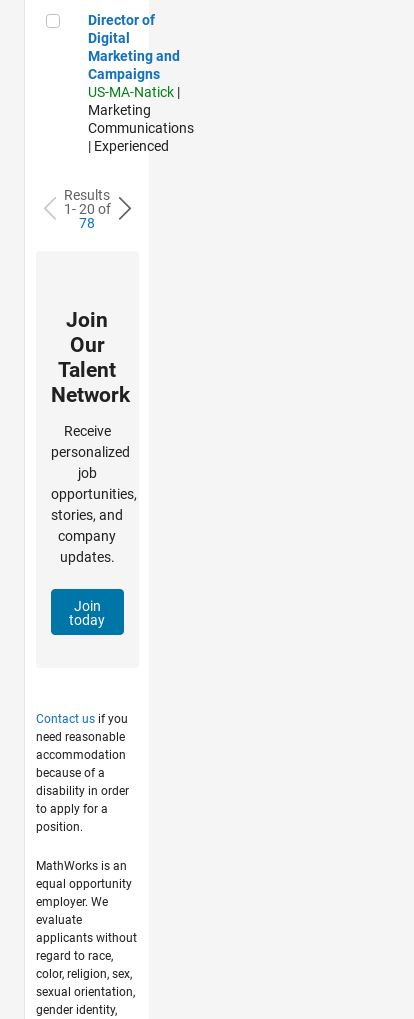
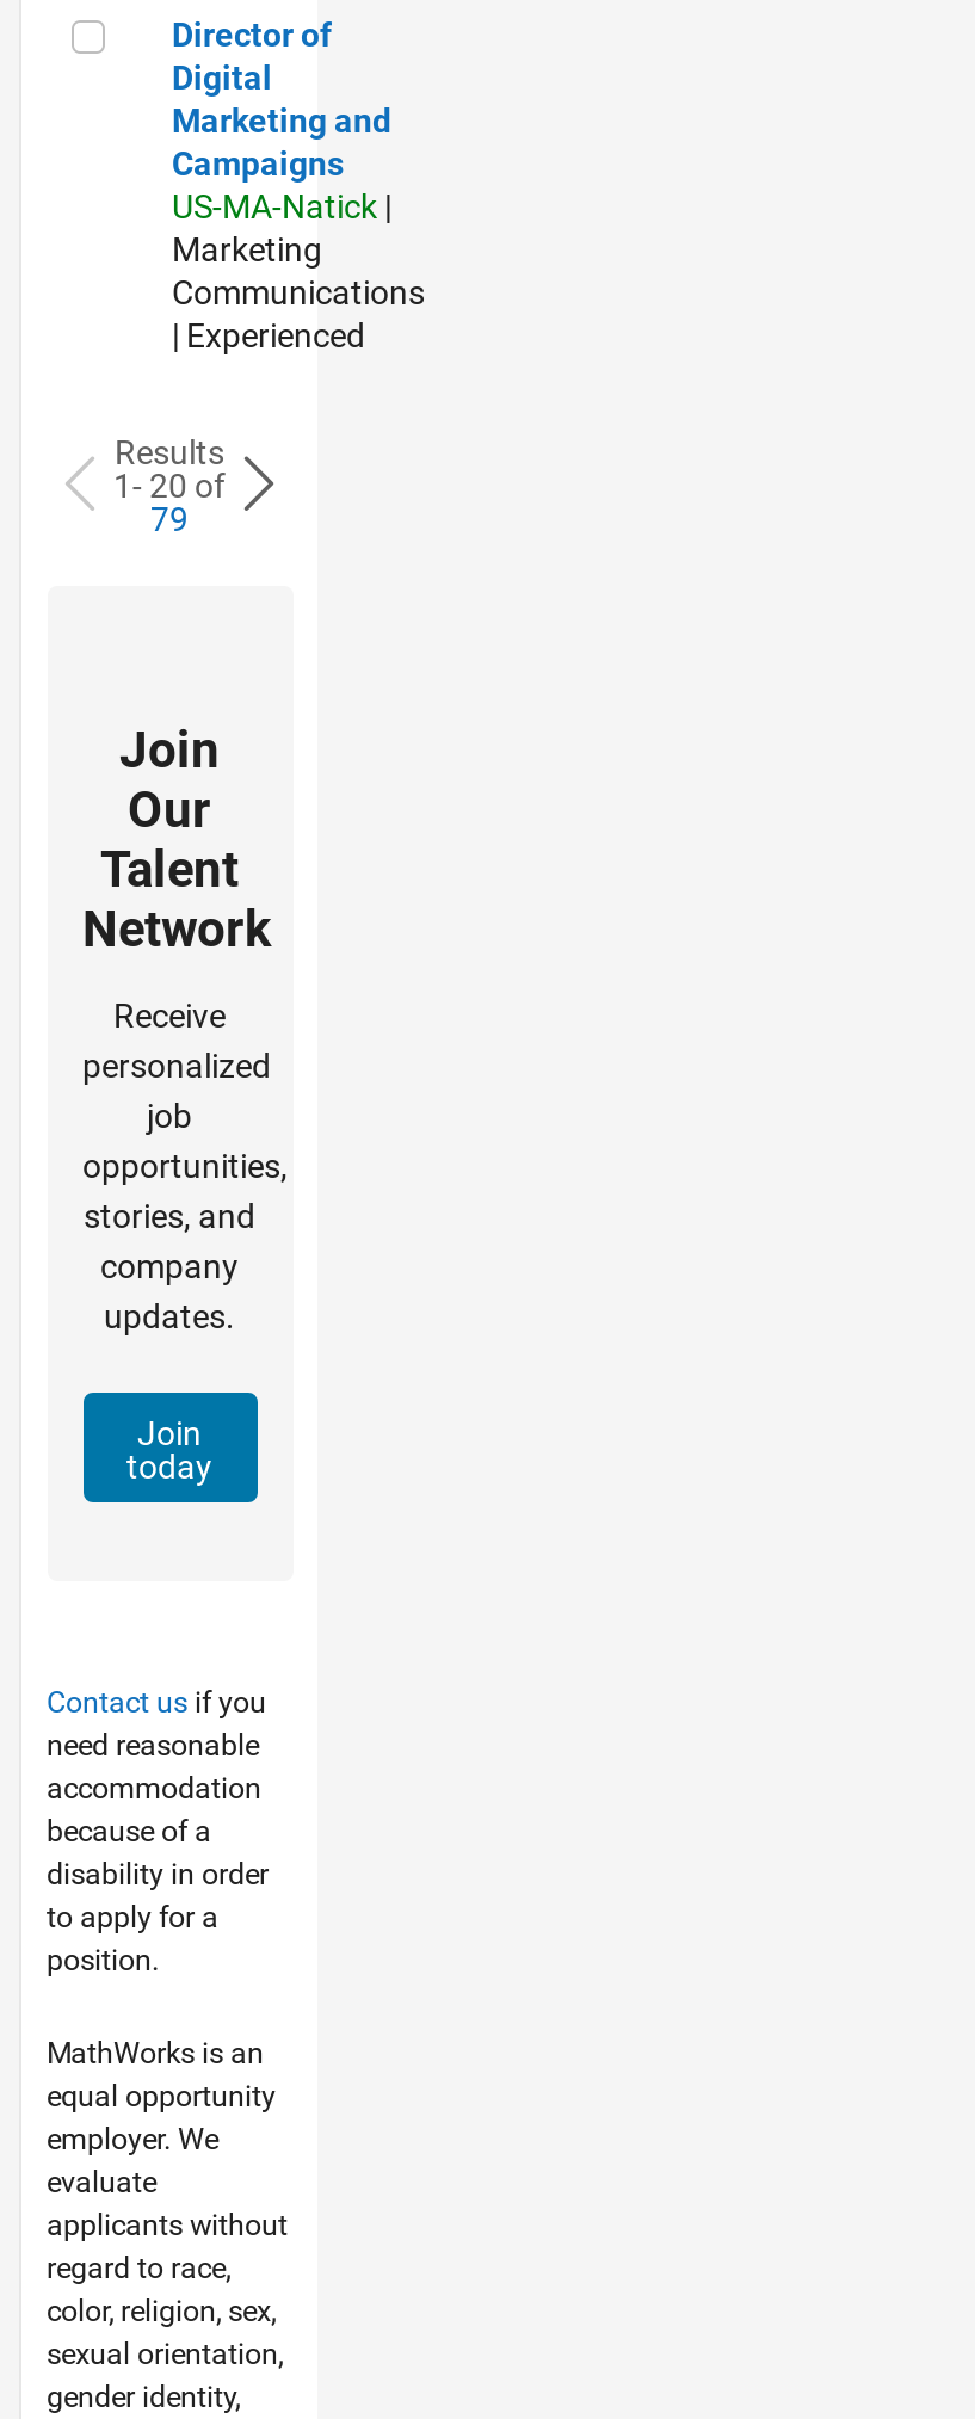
- 78
+ 79
